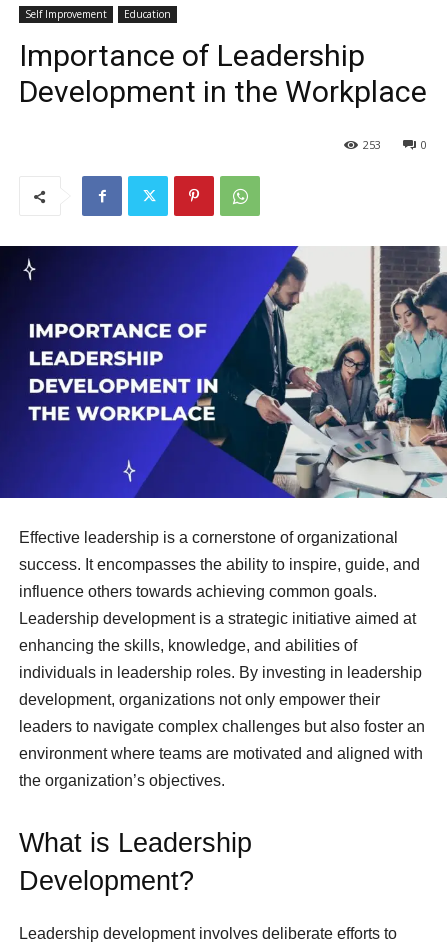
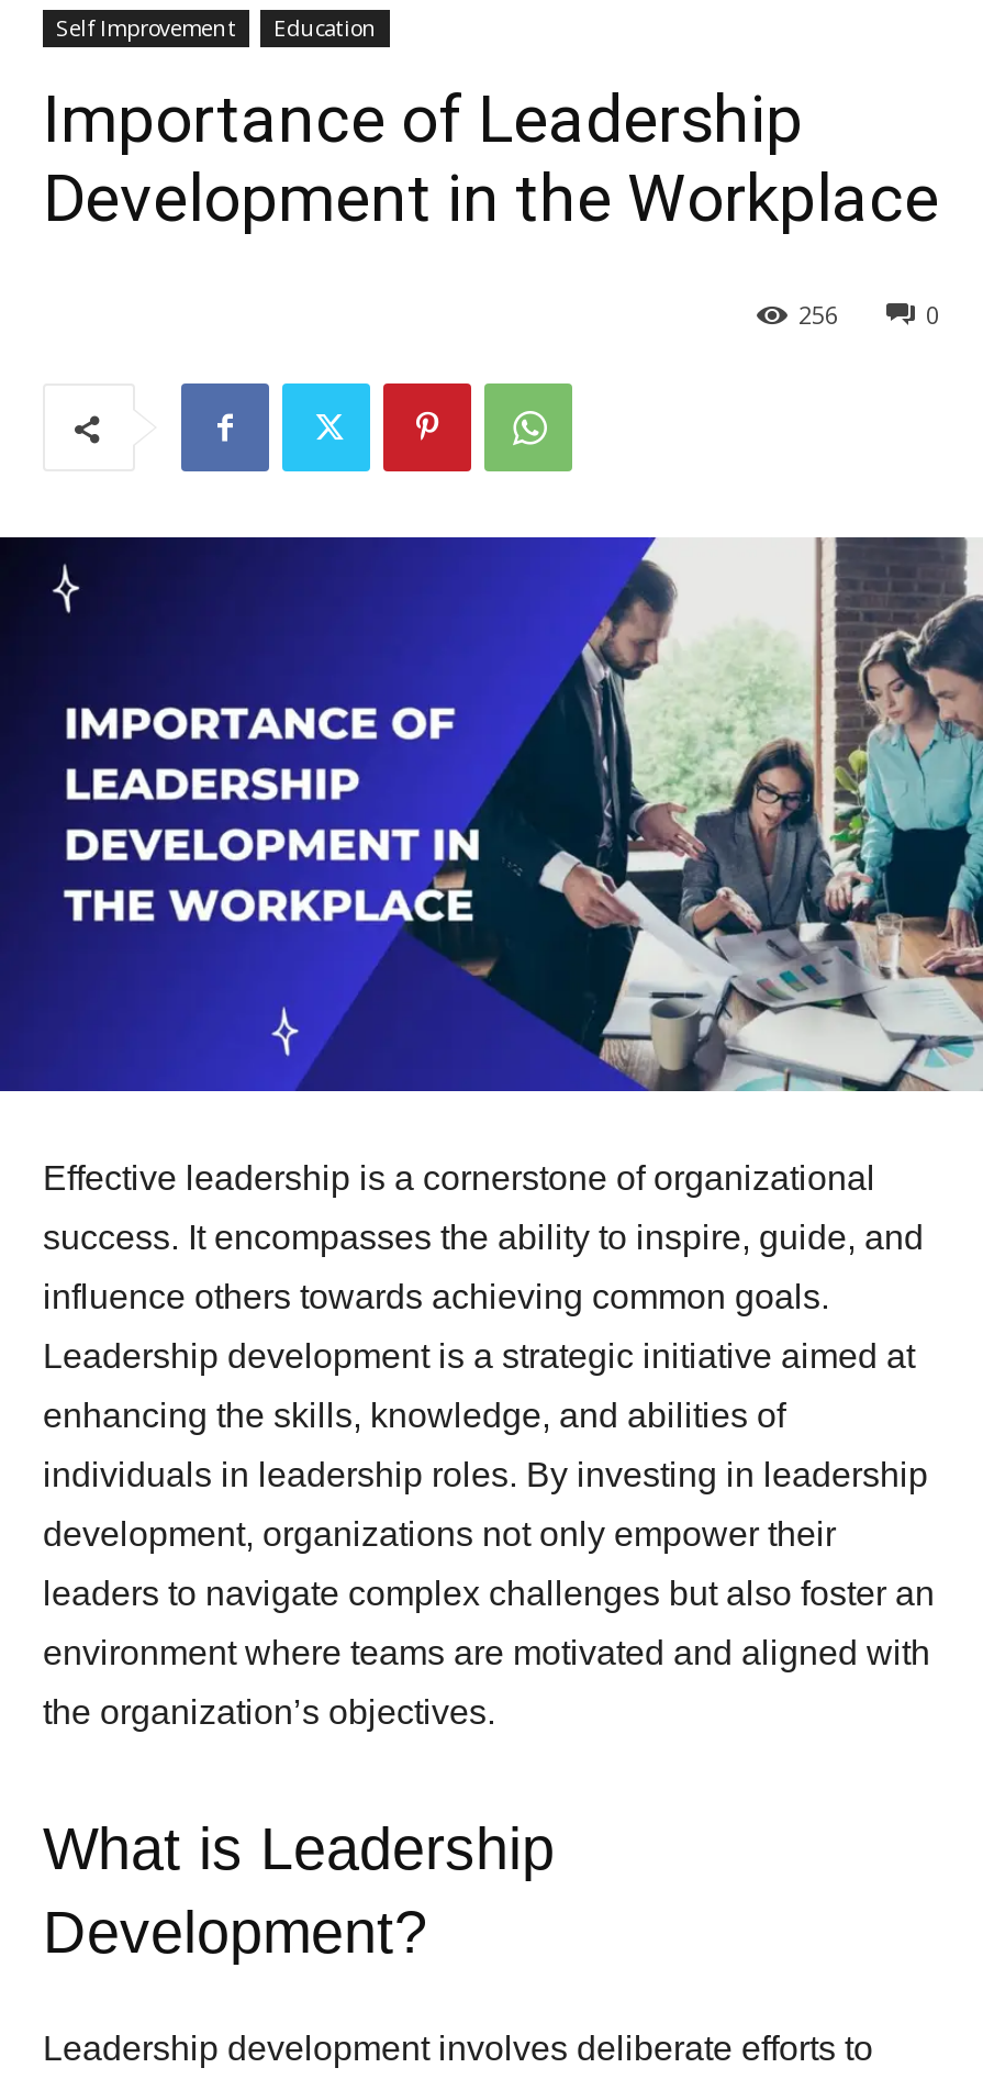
- 253
+ 256
